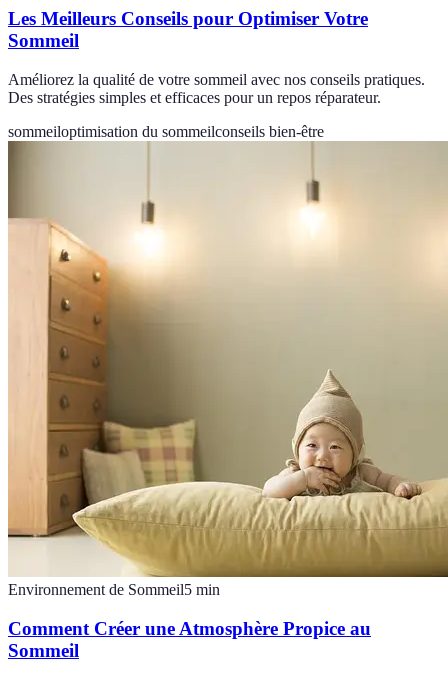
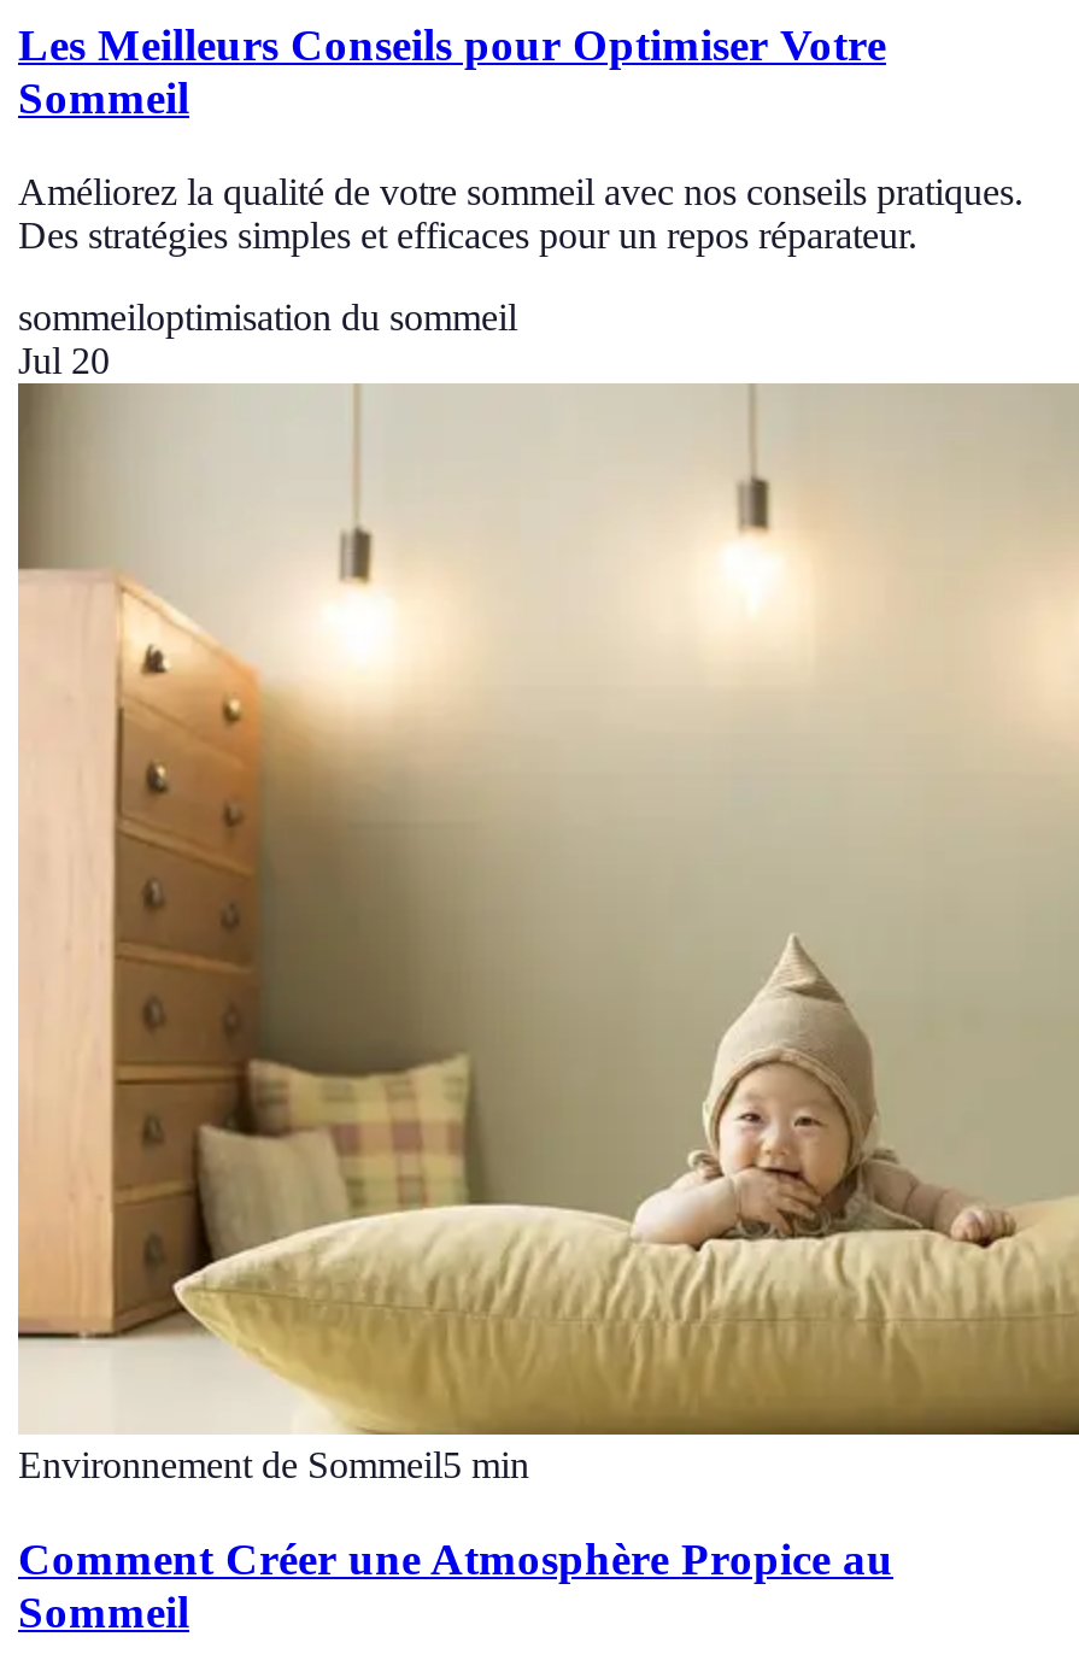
- sommeiloptimisation du sommeilconseils bien-être
+ sommeiloptimisation du sommeil
+ Jul 20
